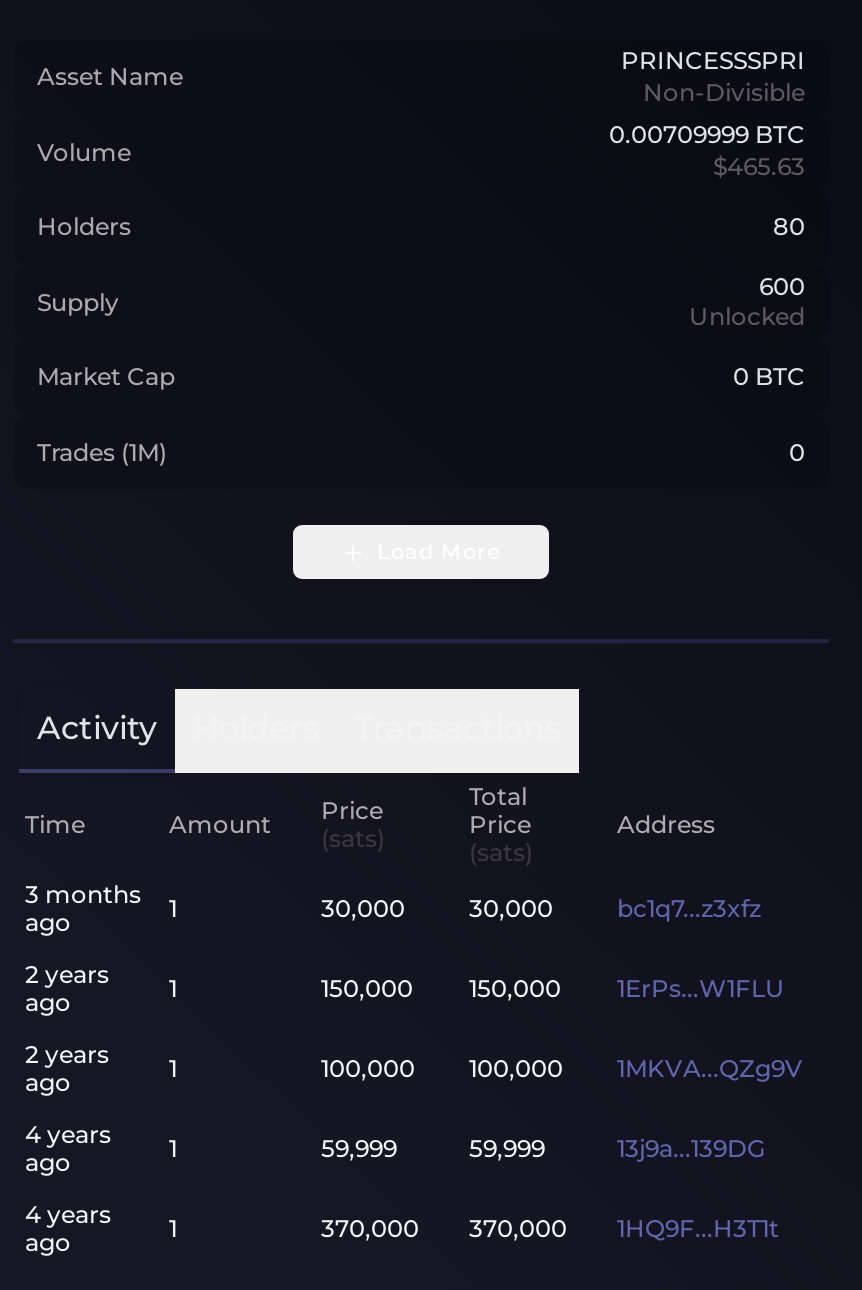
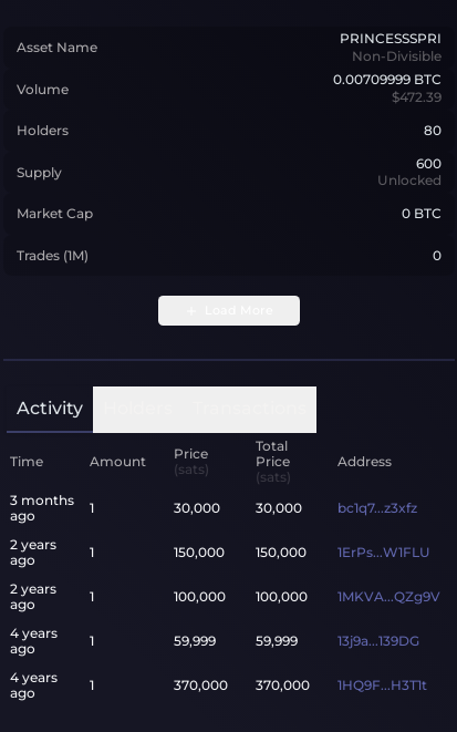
- $465.63
+ $472.39
